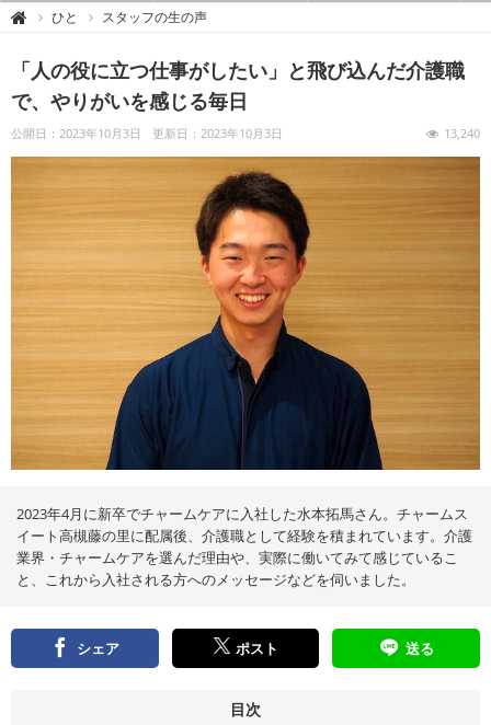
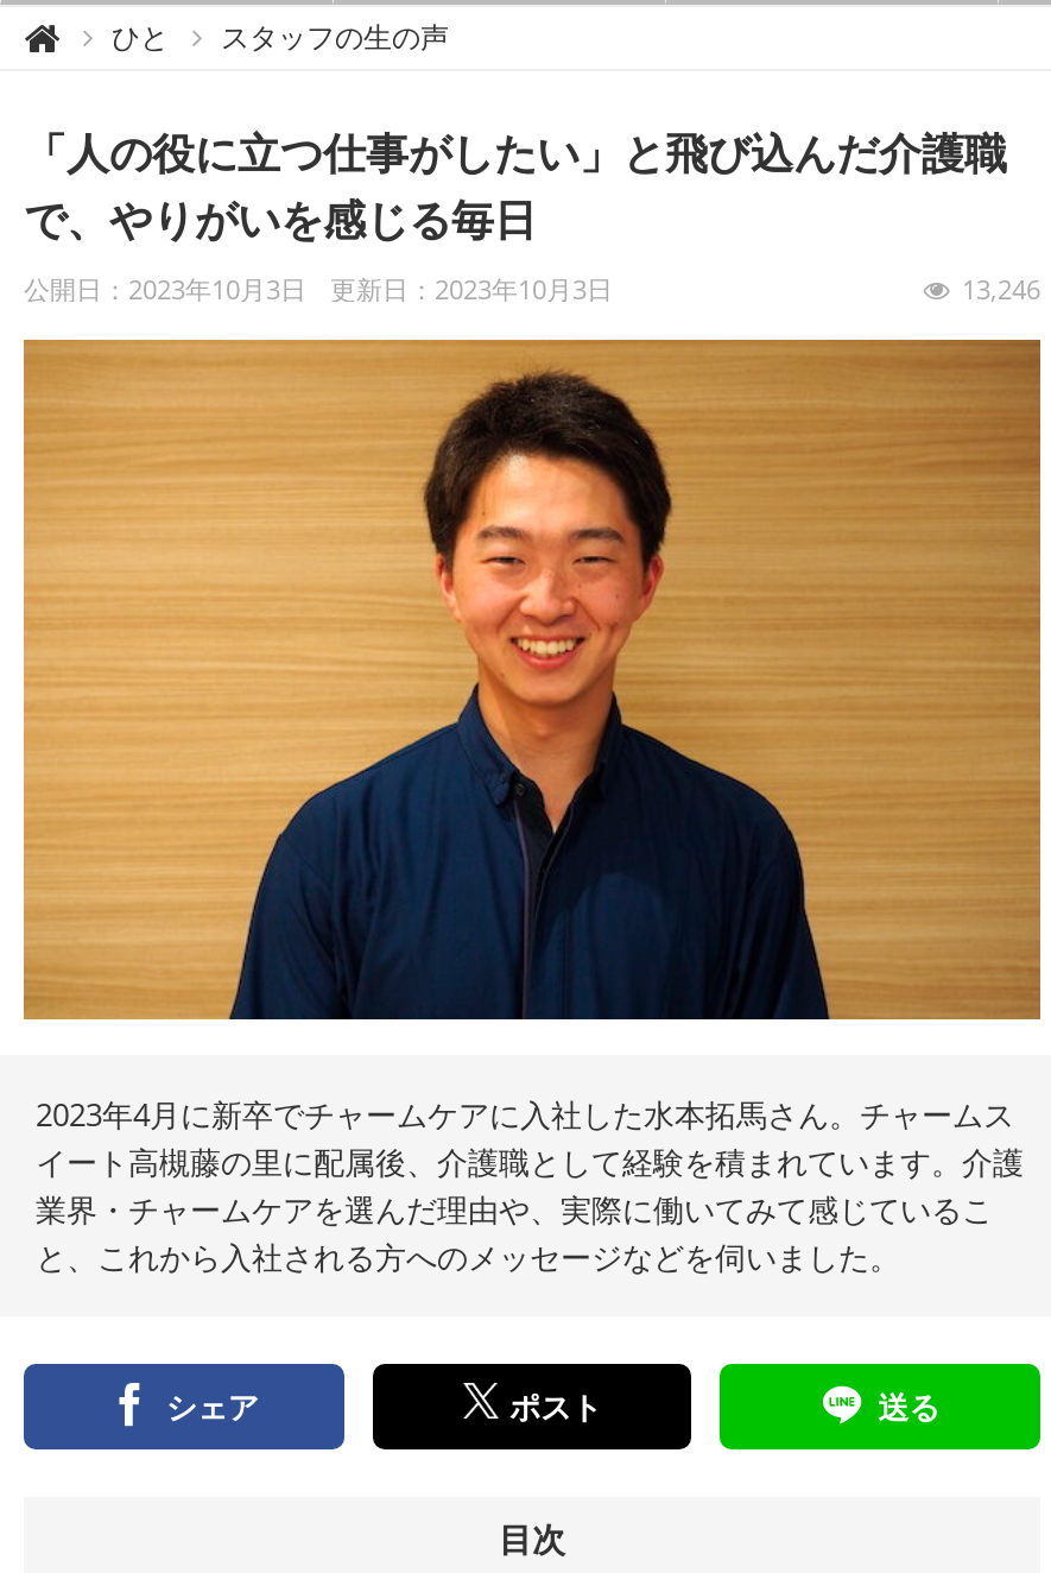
- 13,240
+ 13,246
